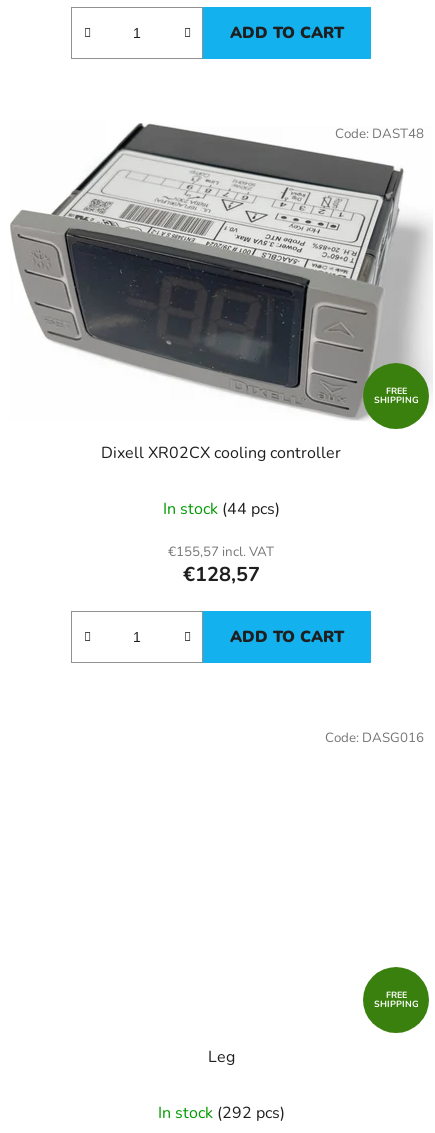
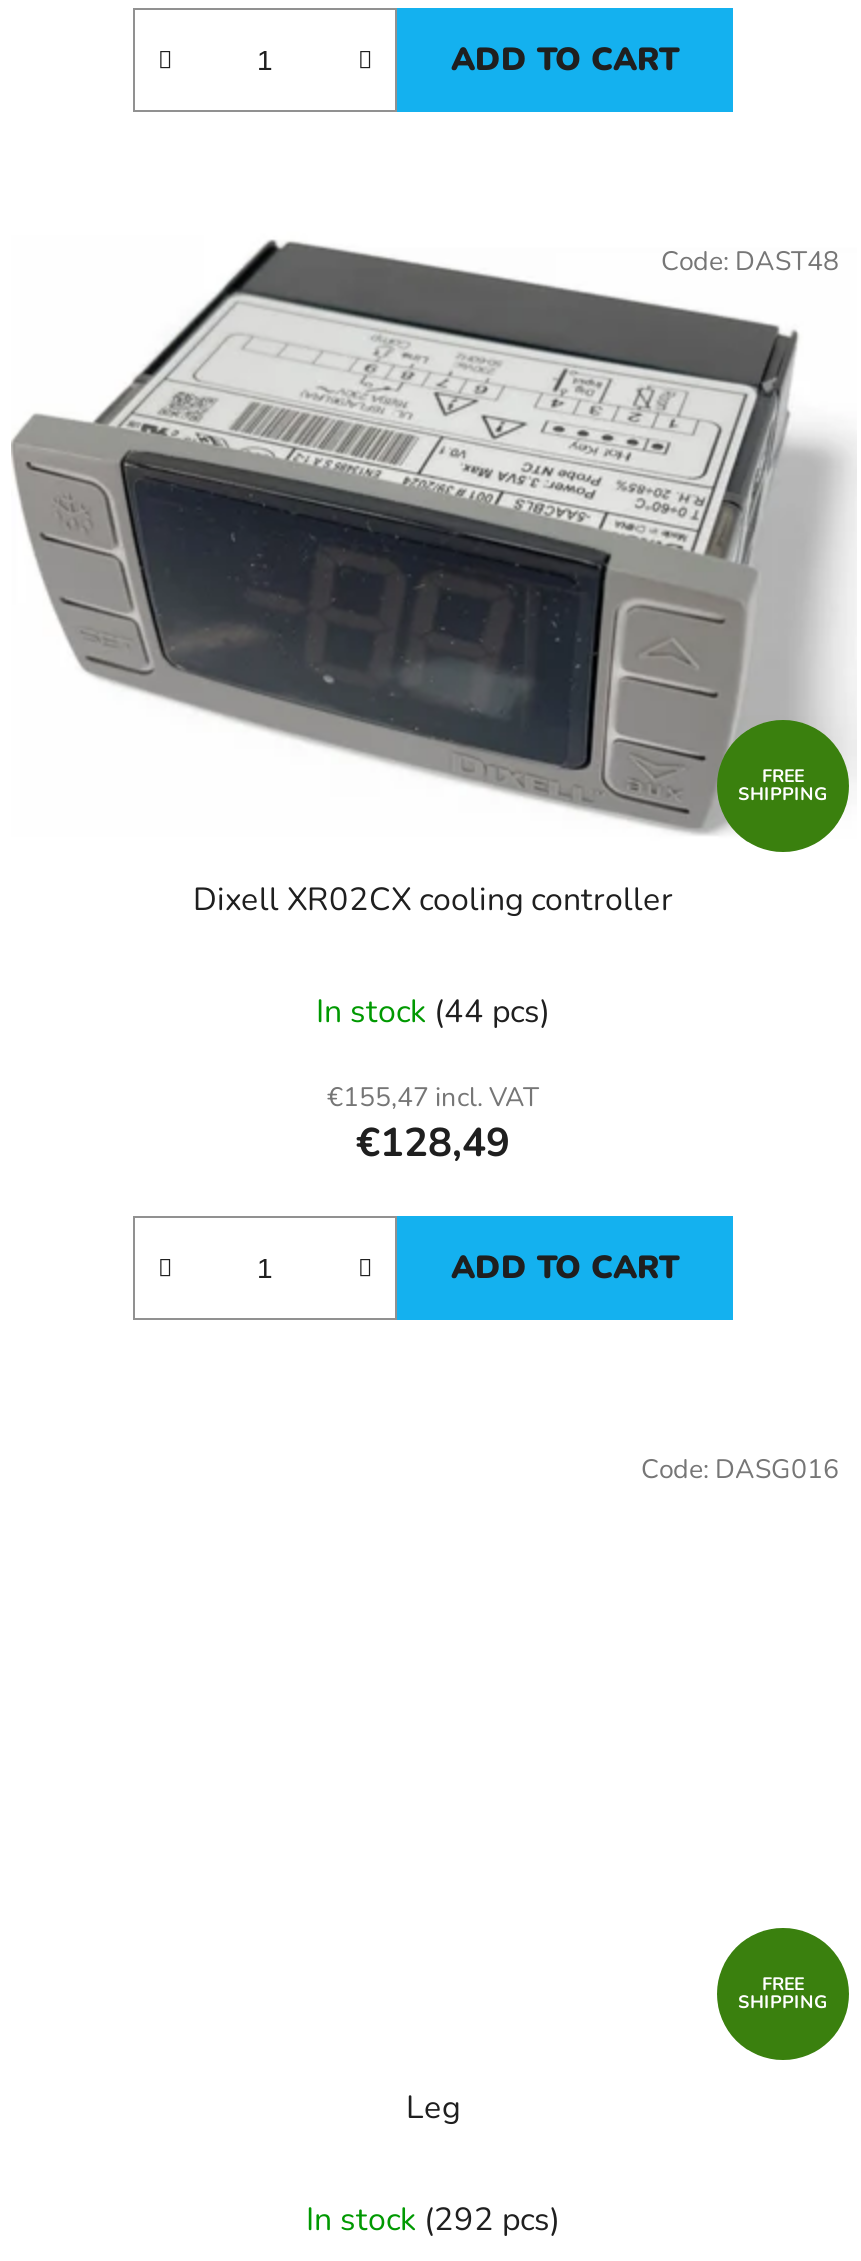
- €155,57 incl. VAT
+ €155,47 incl. VAT

- €128,57
+ €128,49
